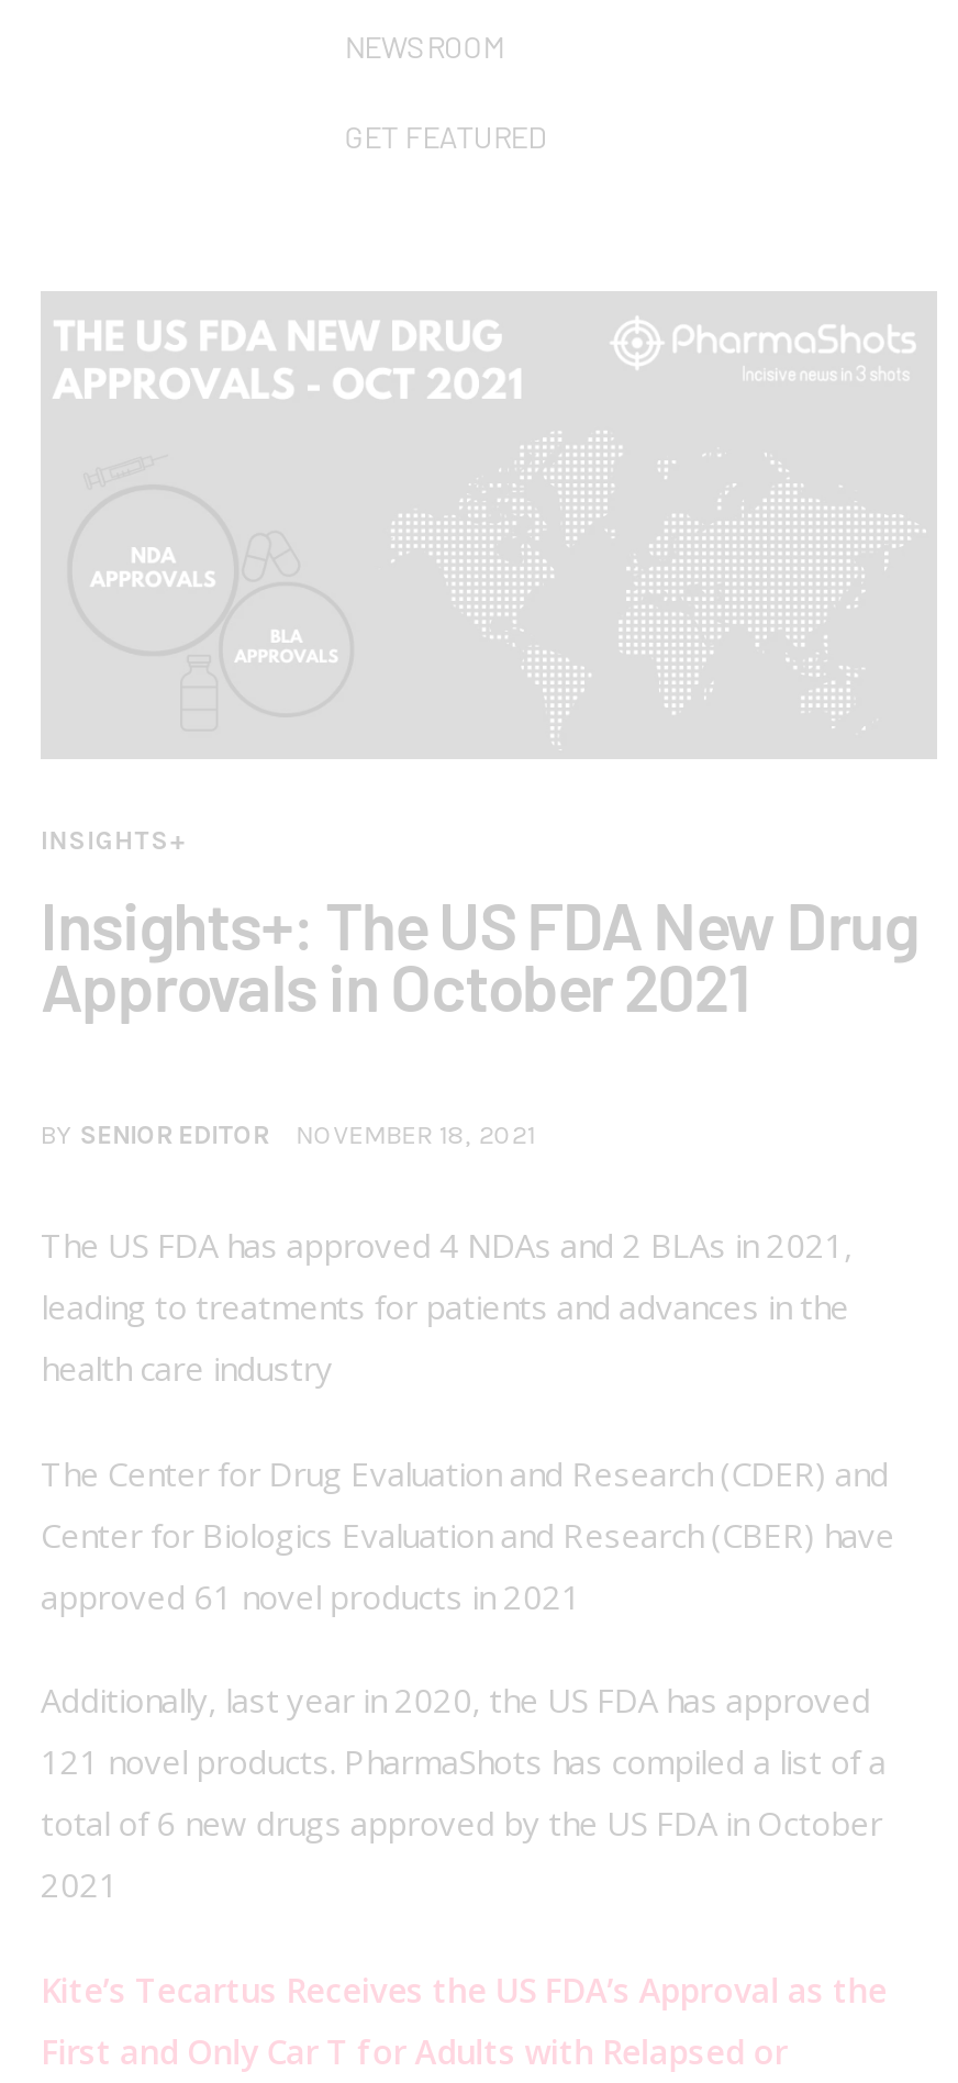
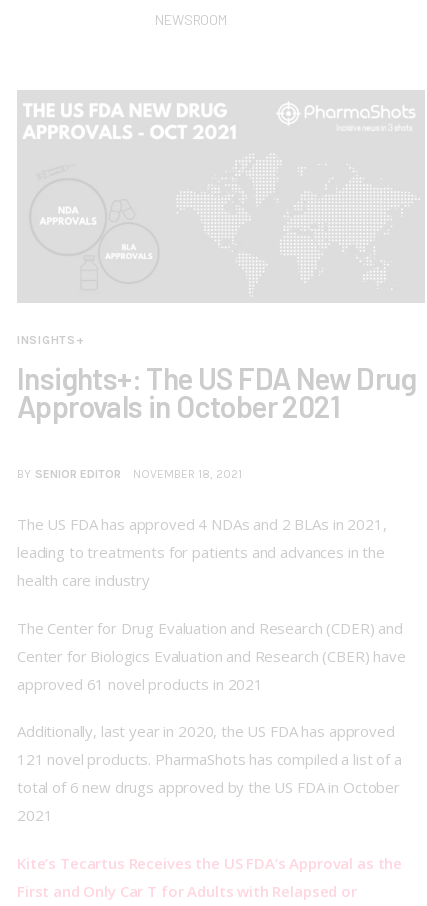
- GET FEATURED
